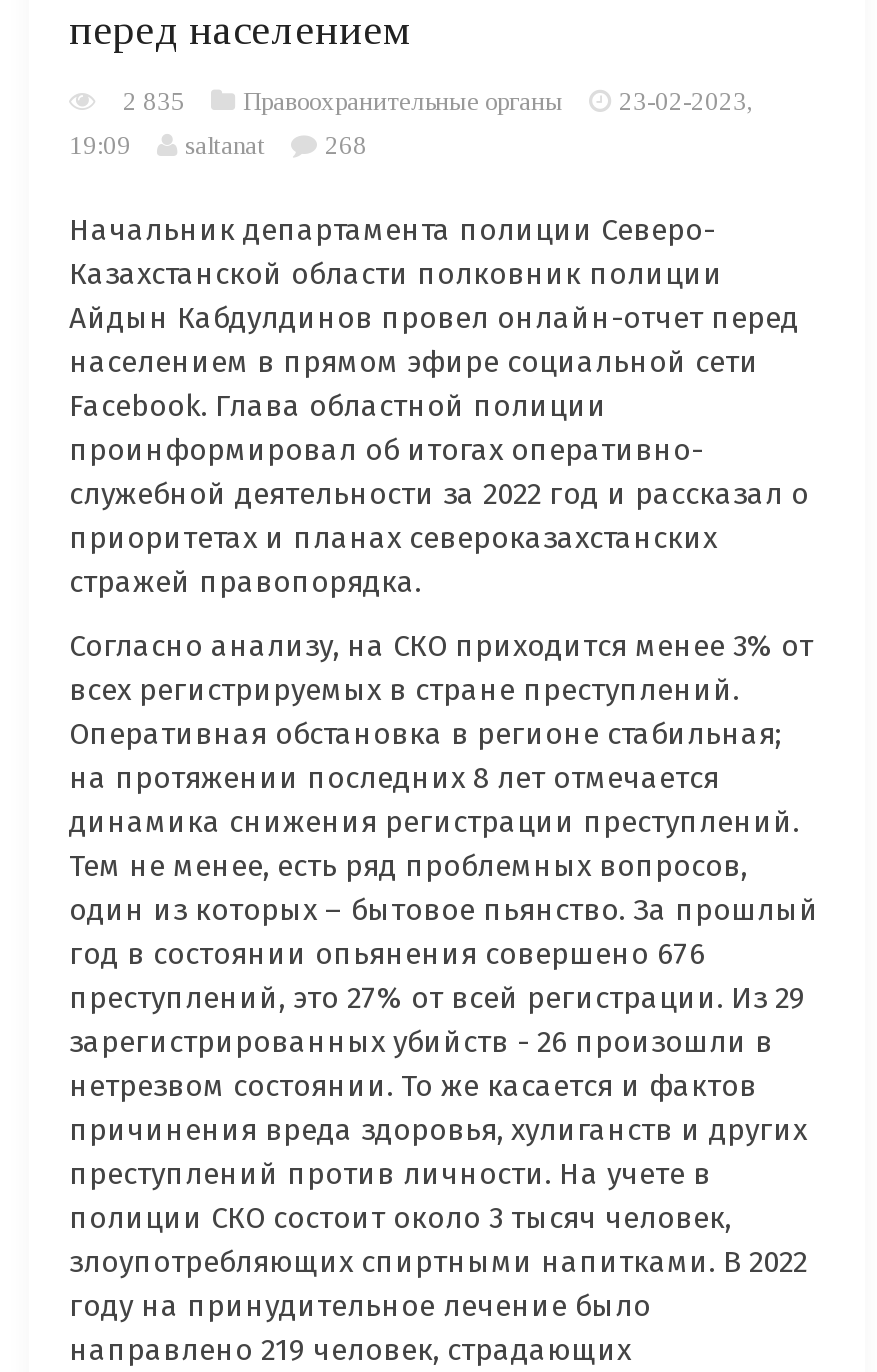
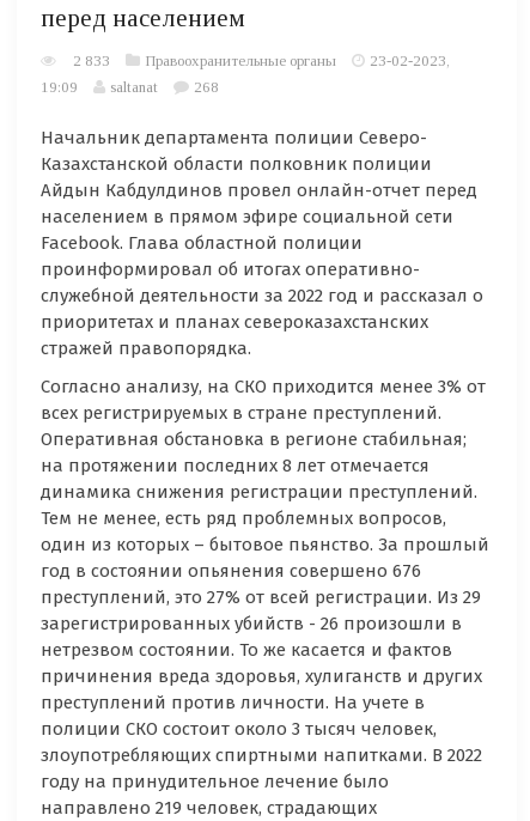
- 2 835 Правоохранительные органы 23-02-2023,
+ 2 833 Правоохранительные органы 23-02-2023,
